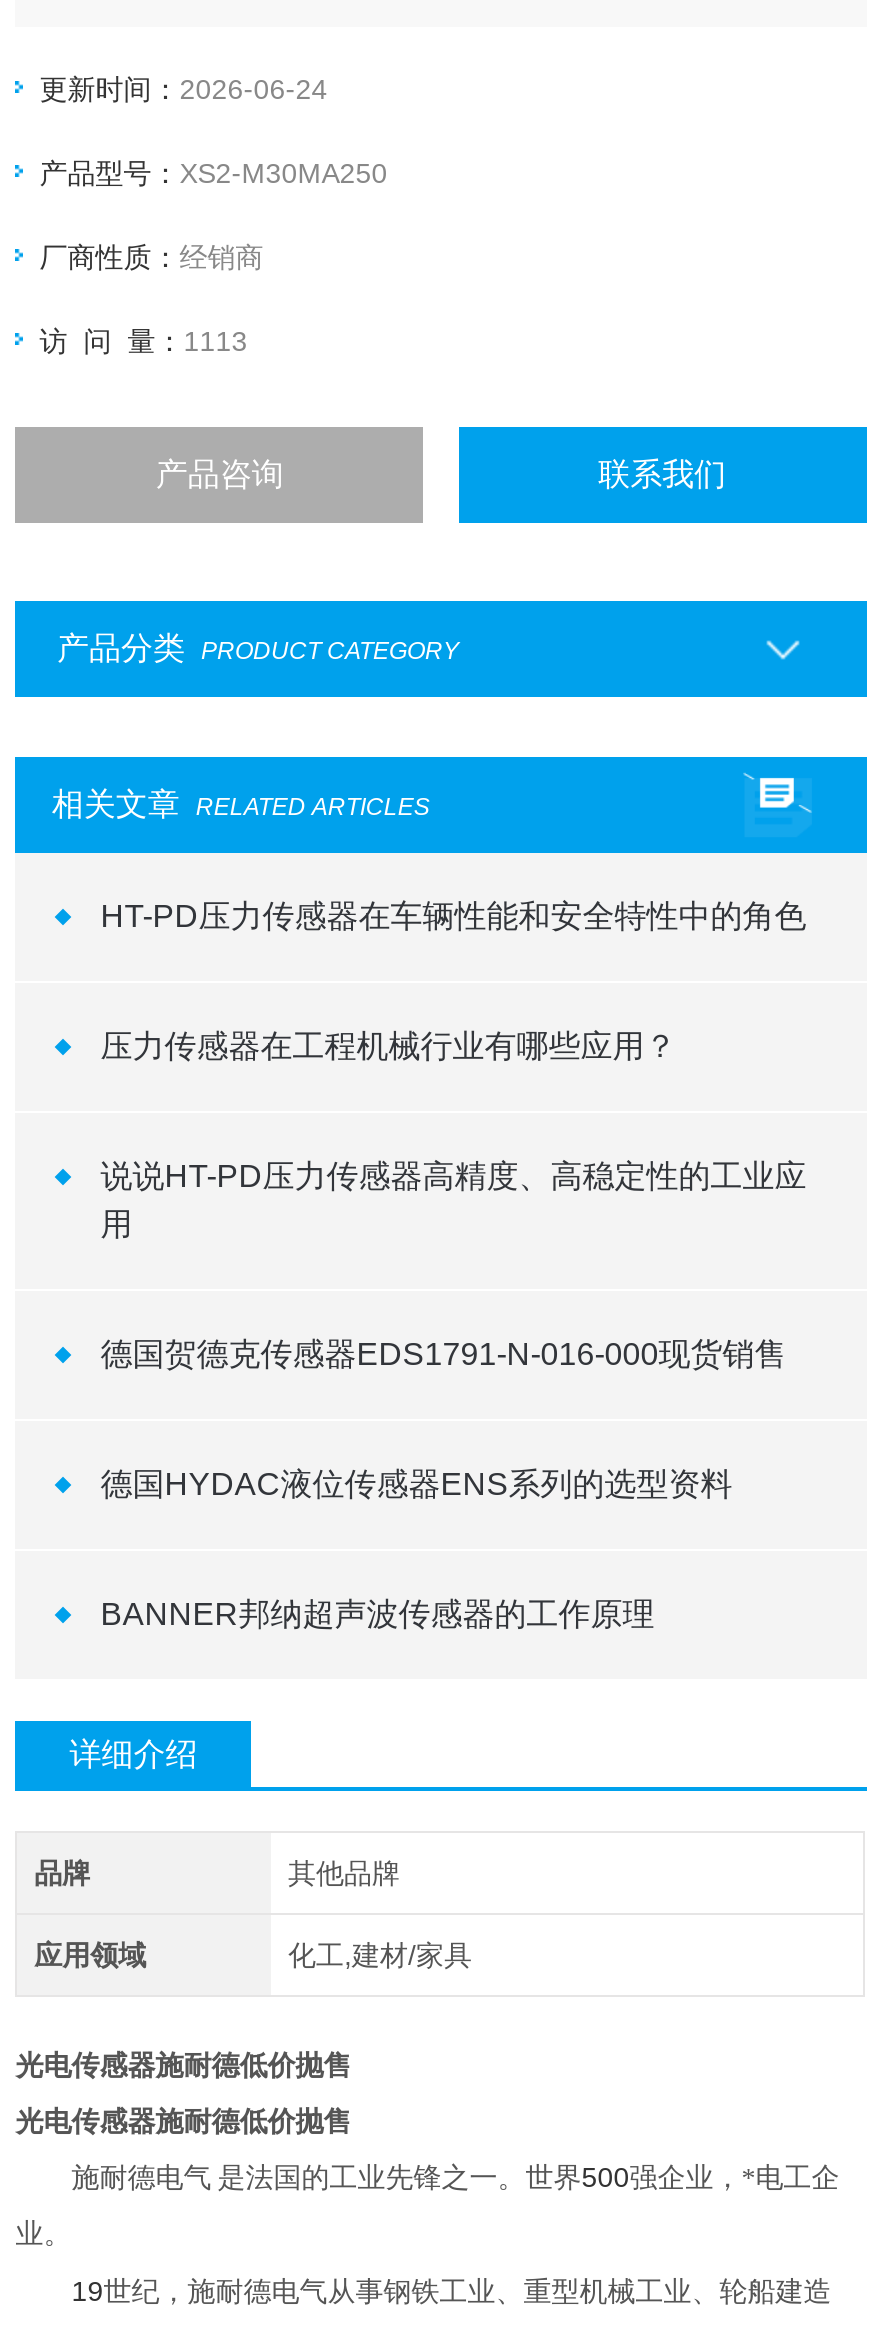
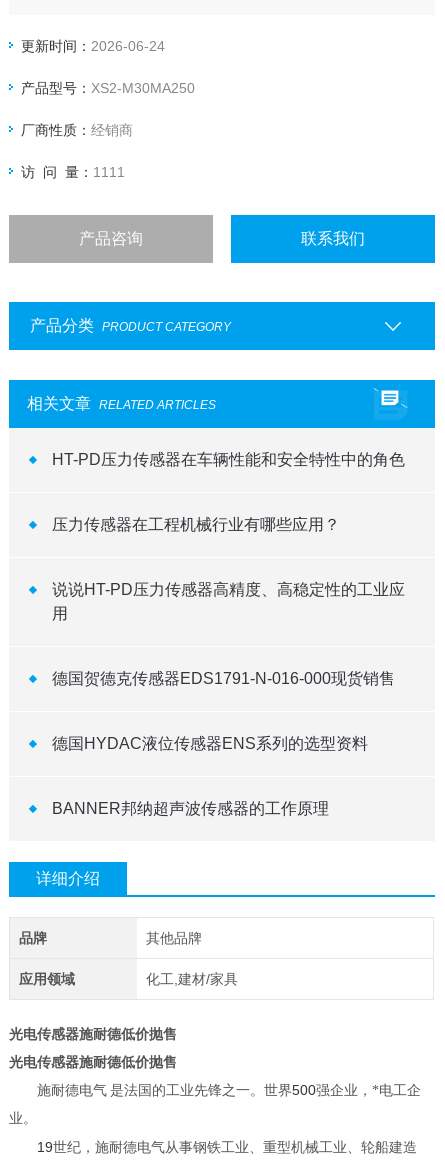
- 访 问 量：1113
+ 访 问 量：1111
